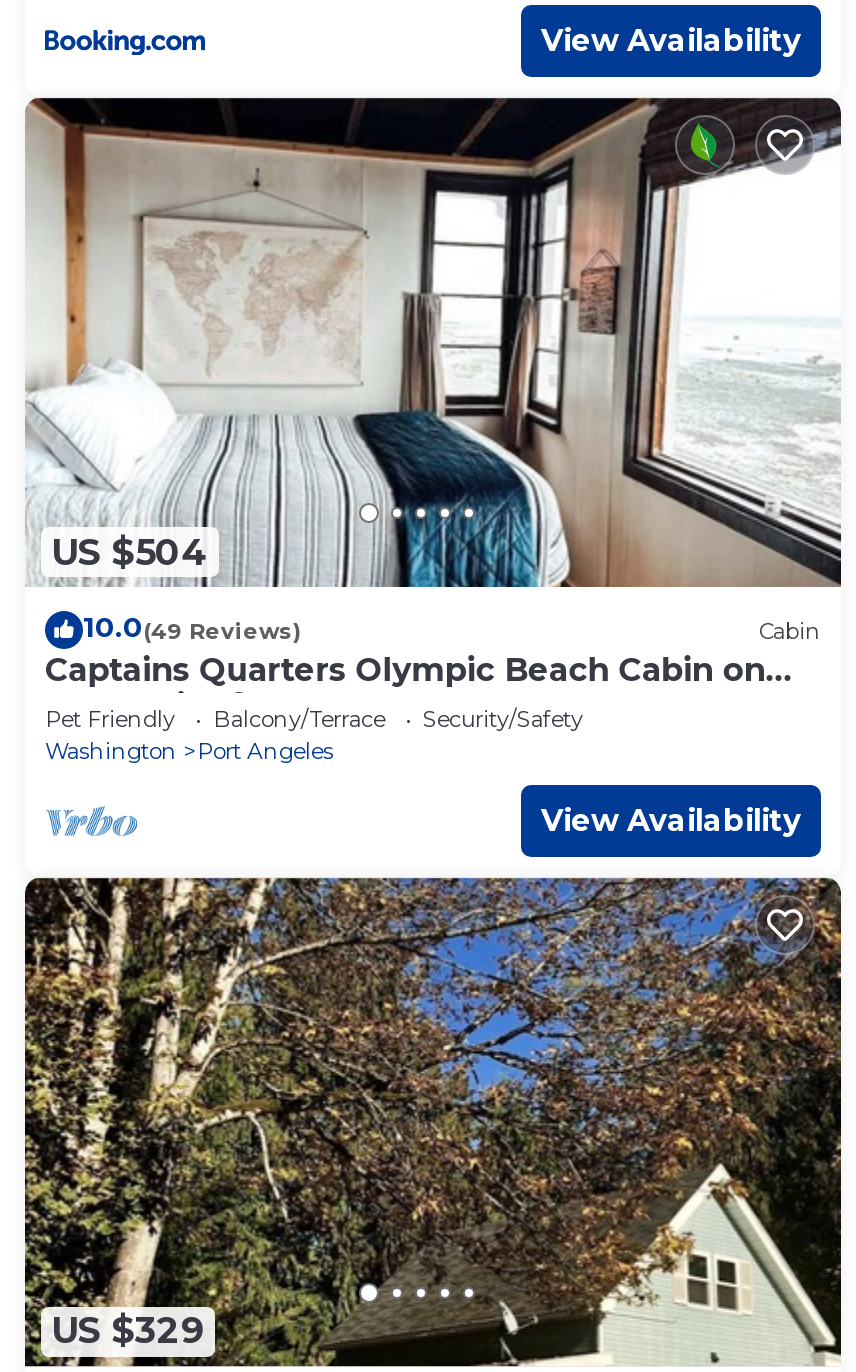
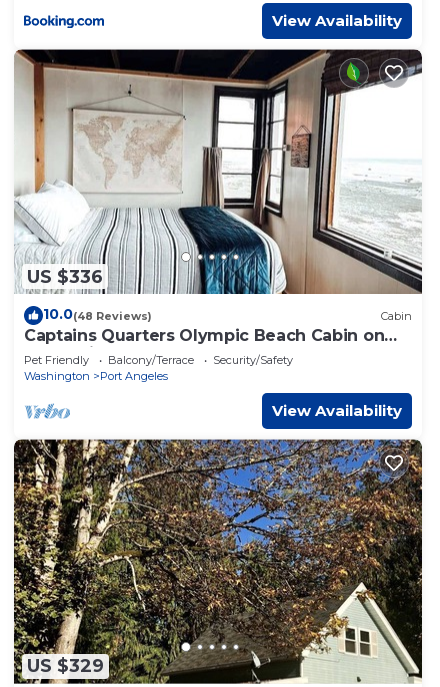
- US $504
+ US $336

- 10.0(49 Reviews)
+ 10.0(48 Reviews)
